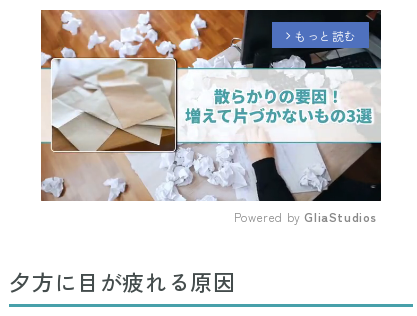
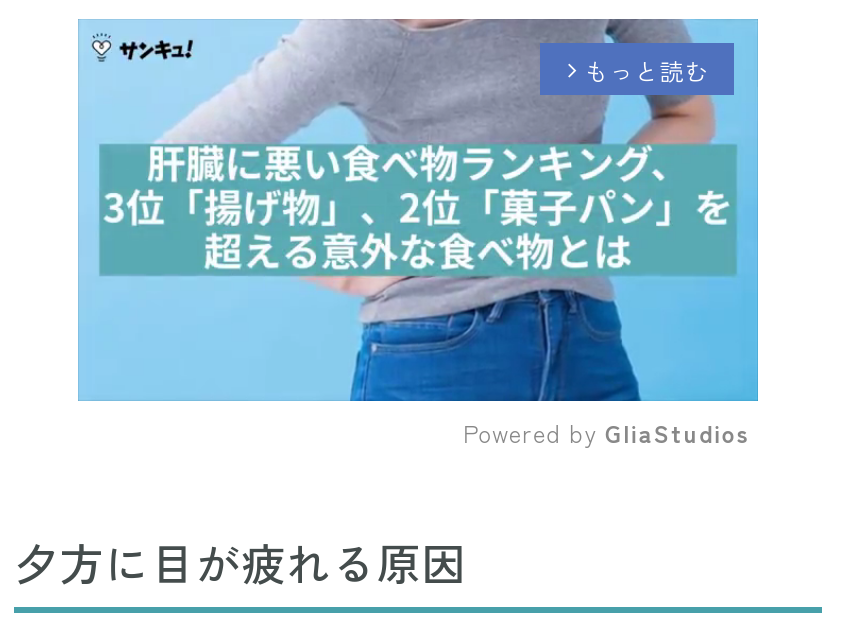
- [image]
+ [image]
